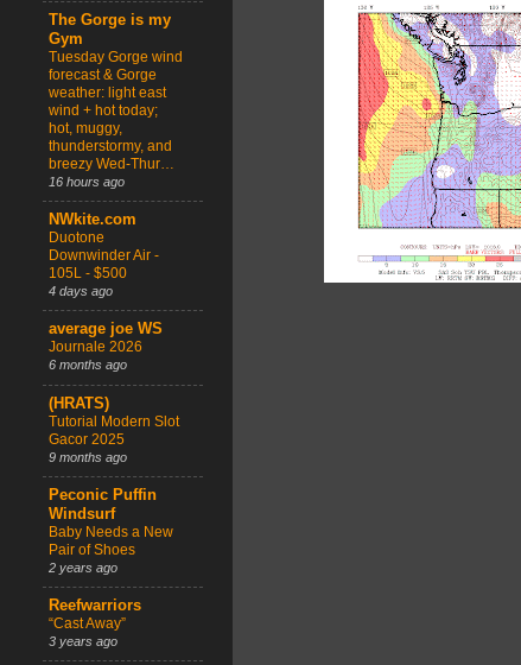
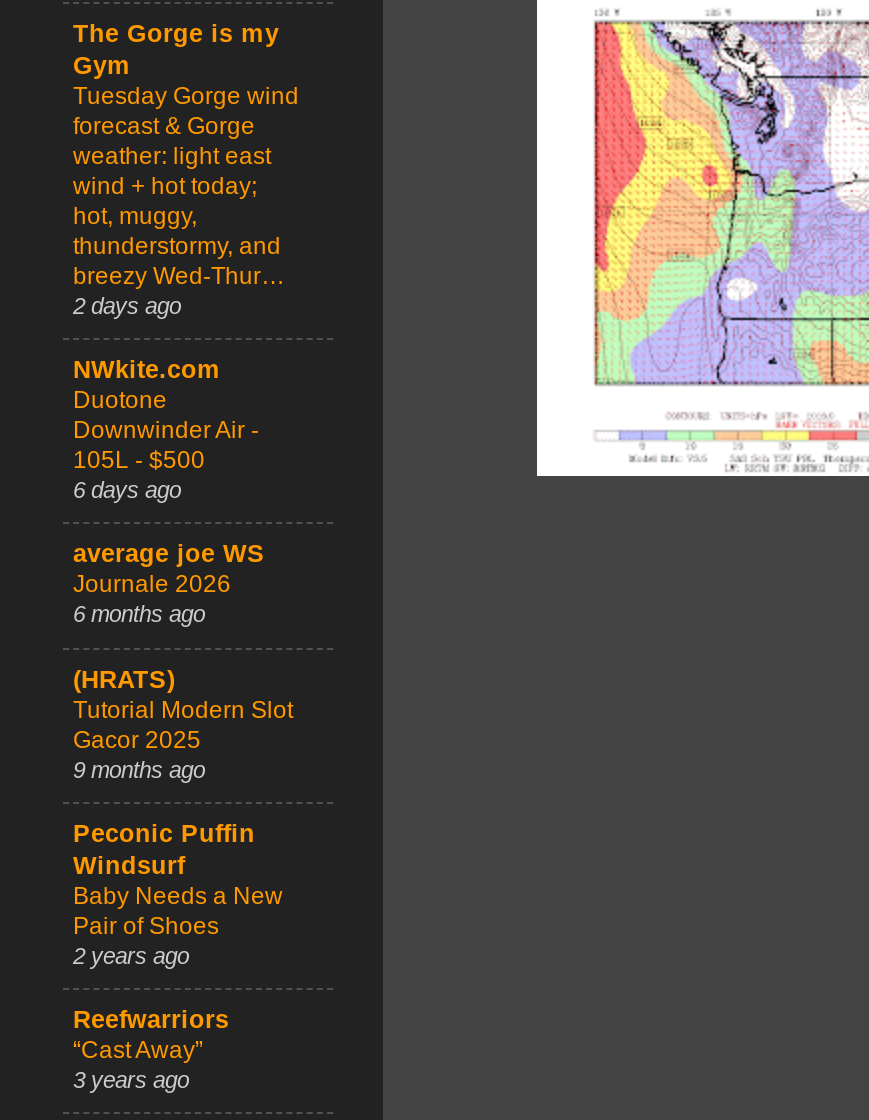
- 16 hours ago
+ 2 days ago

- 4 days ago
+ 6 days ago
